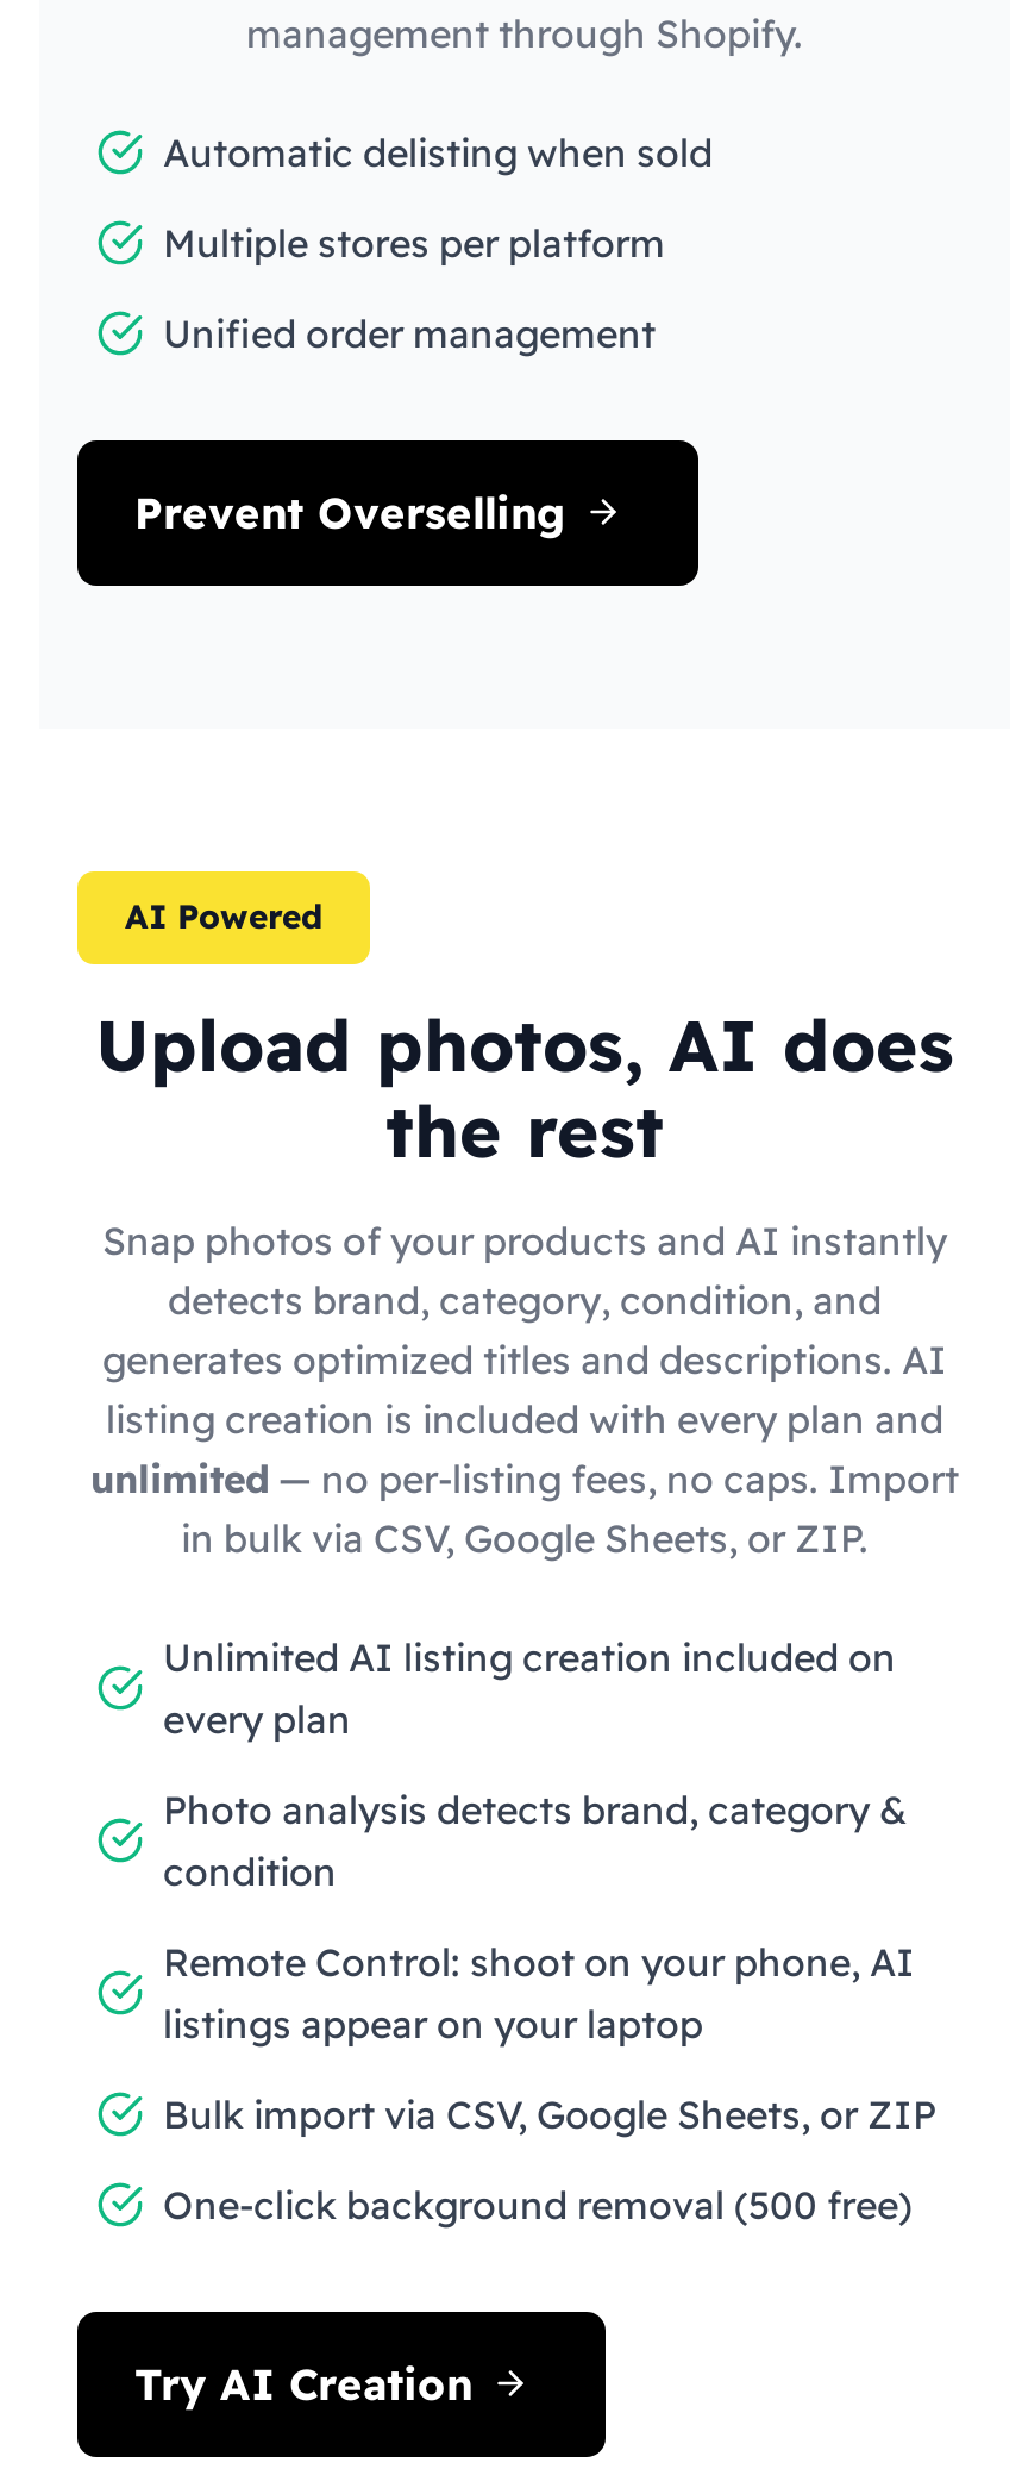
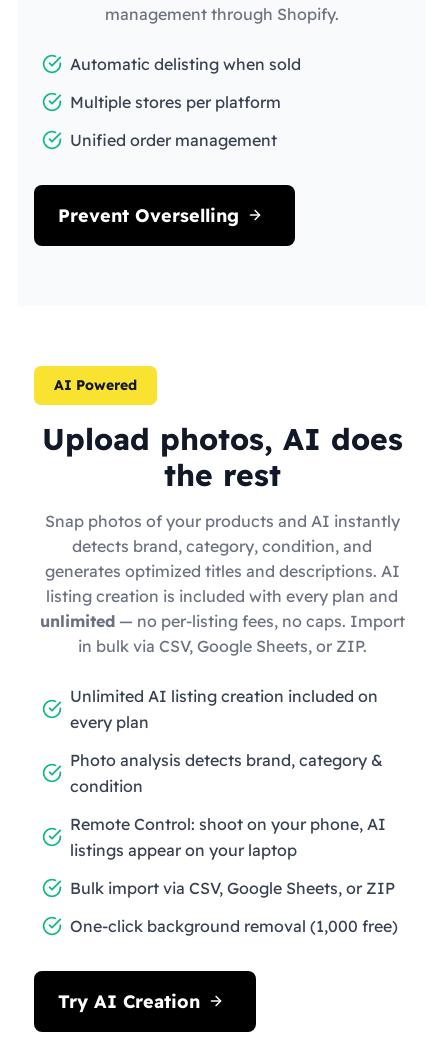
- One-click background removal (500 free)
+ One-click background removal (1,000 free)
